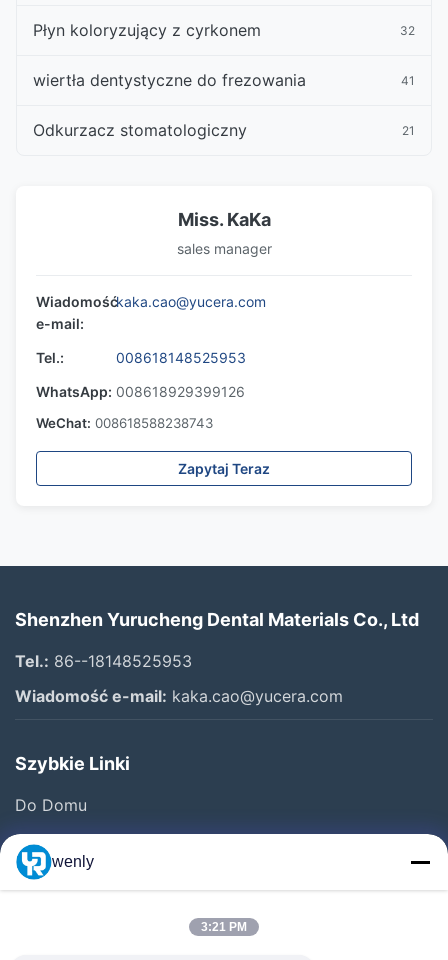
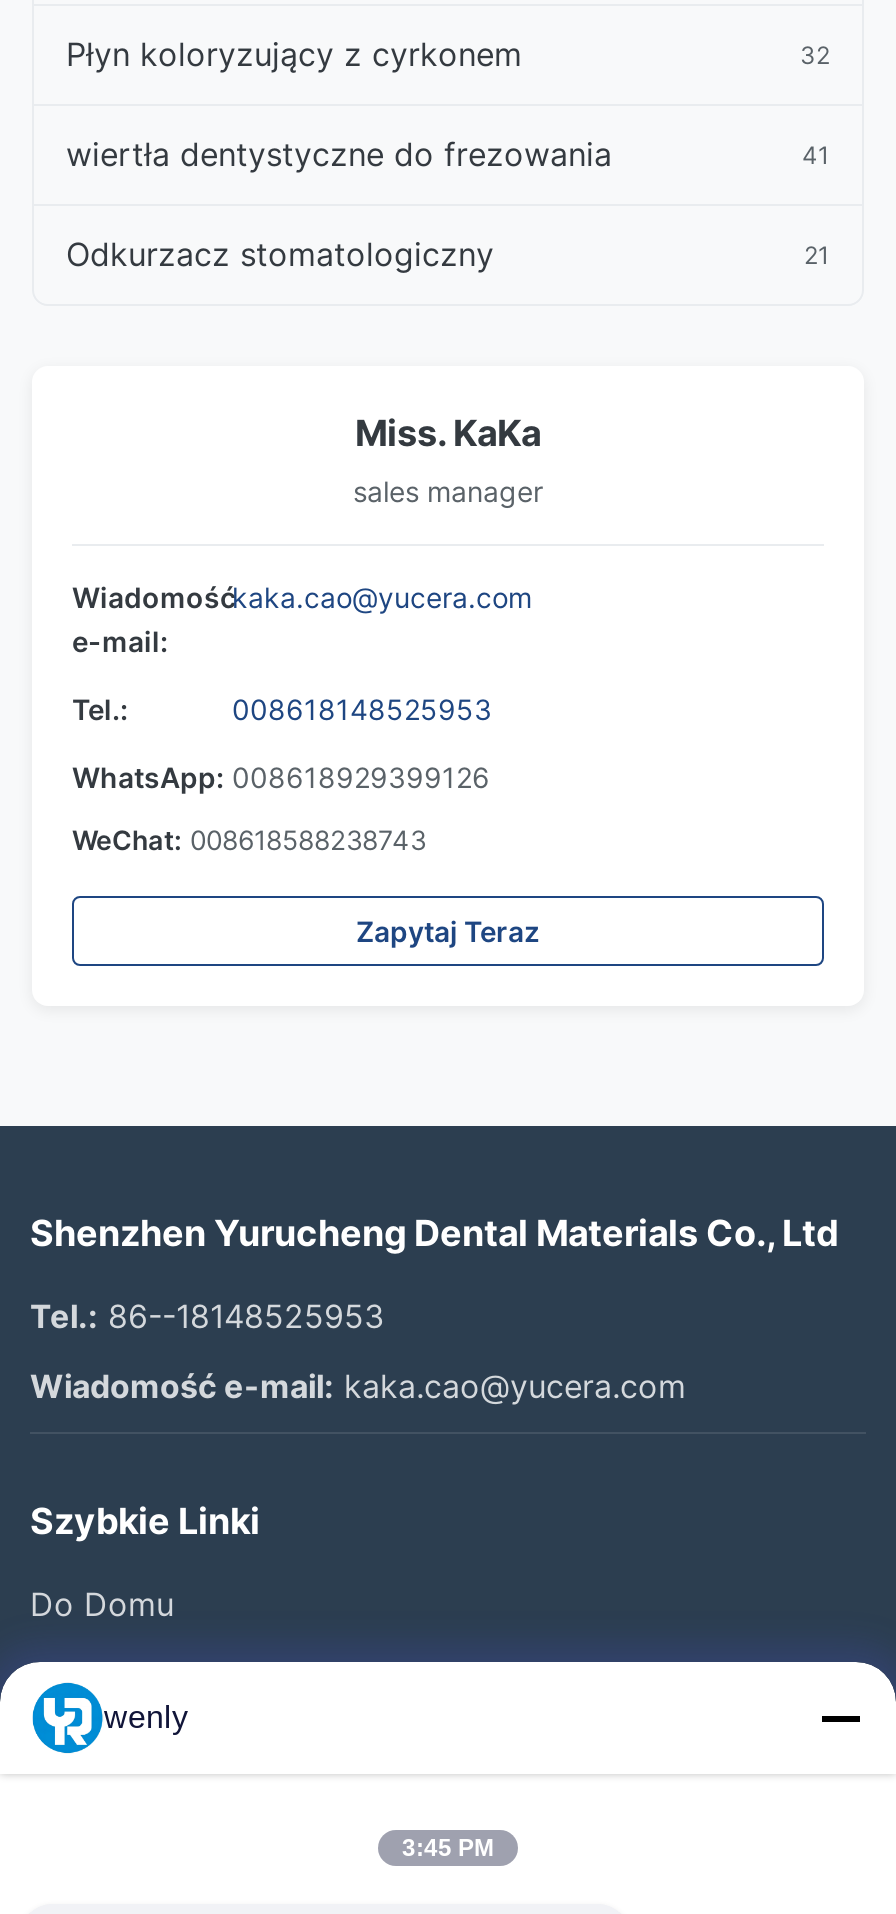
- 3:21 PM
+ 3:45 PM
